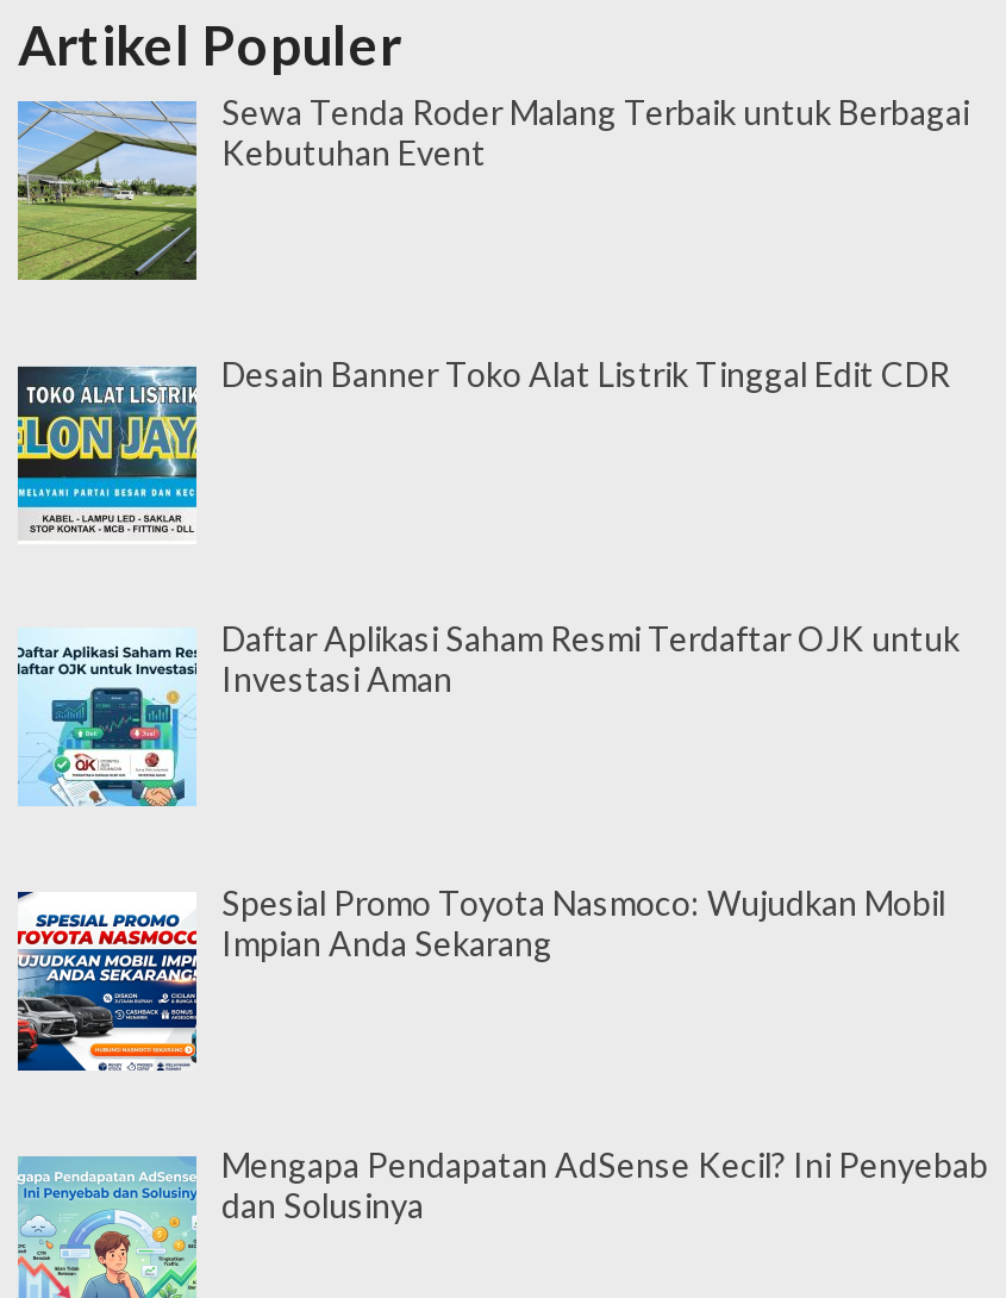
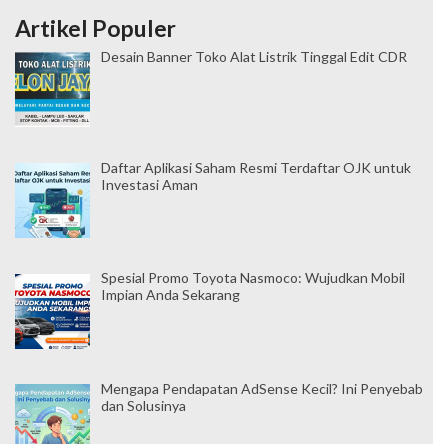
- [image]
- Sewa Tenda Roder Malang Terbaik untuk Berbagai
- Kebutuhan Event
